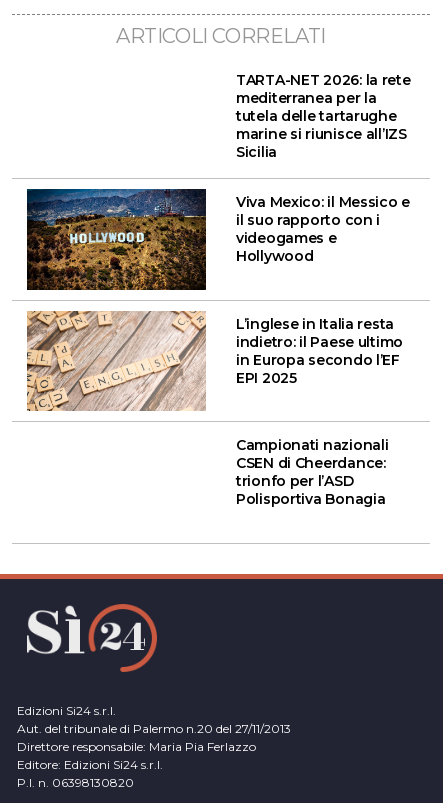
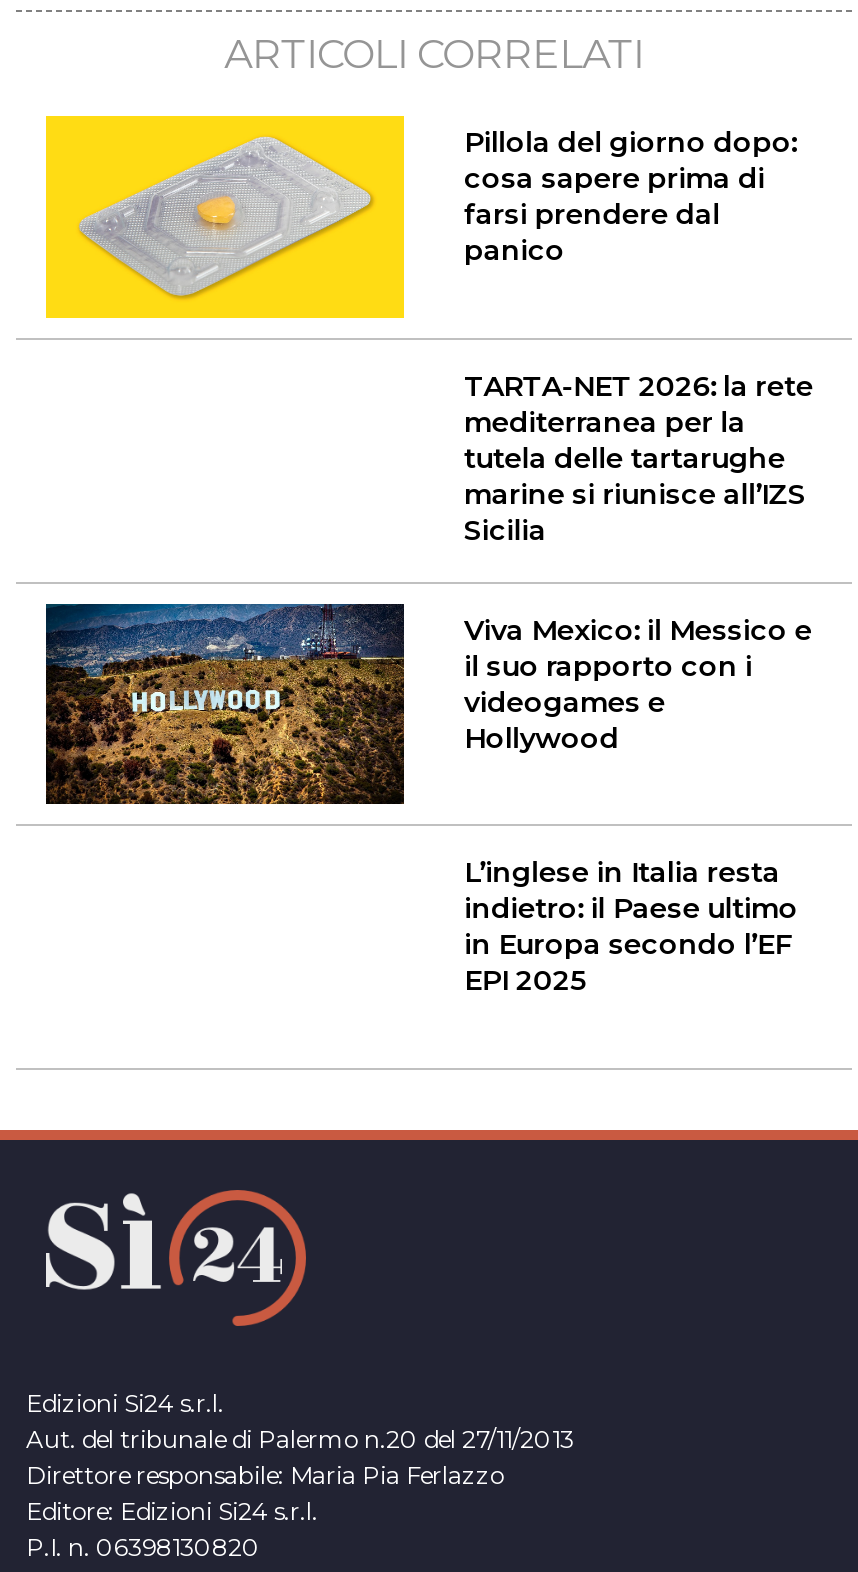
+ [image]
+ Pillola del giorno dopo:
+ cosa sapere prima di
+ farsi prendere dal
+ panico

moved down: [image] | TARTA-NET 2026: la rete | mediterranea per la | ... | in Europa secondo l’EF | EPI 2025

- [image]

- Campionati nazionali
- CSEN di Cheerdance:
- trionfo per l’ASD
- Polisportiva Bonagia
